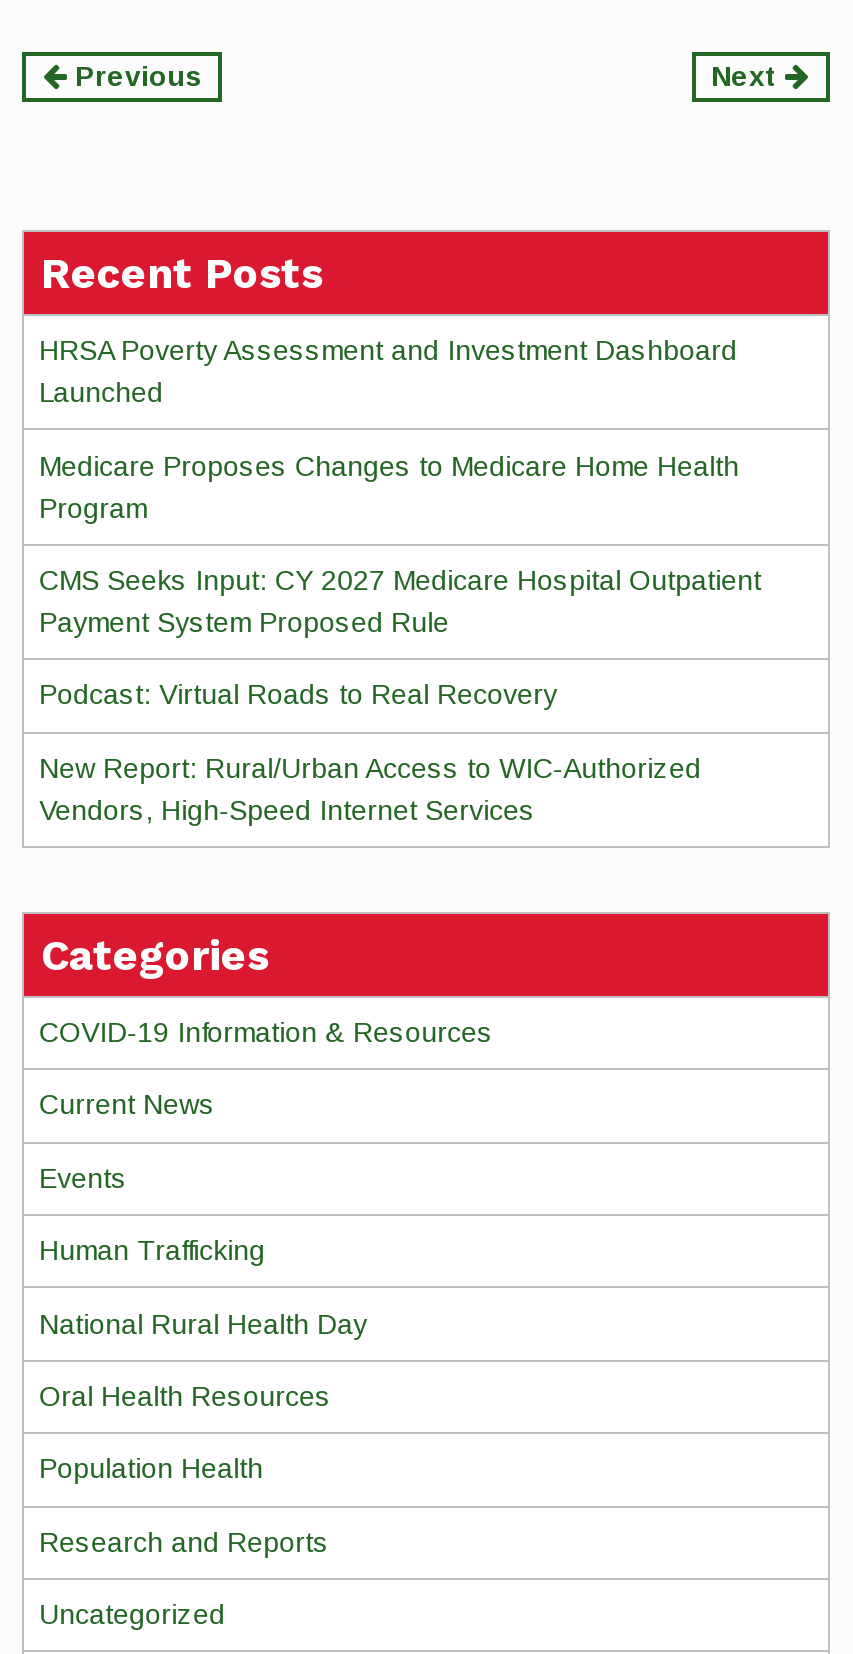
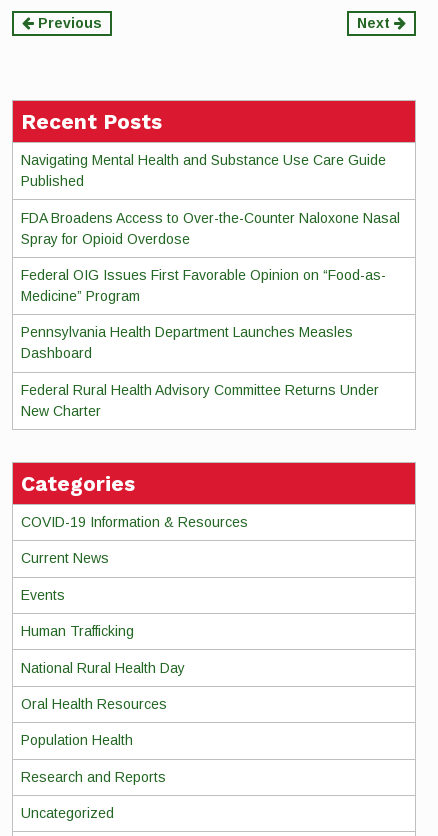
- HRSA Poverty Assessment and Investment Dashboard
- Launched
+ Navigating Mental Health and Substance Use Care Guide
+ Published

- Medicare Proposes Changes to Medicare Home Health
- Program
+ FDA Broadens Access to Over-the-Counter Naloxone Nasal
+ Spray for Opioid Overdose

- CMS Seeks Input: CY 2027 Medicare Hospital Outpatient
- Payment System Proposed Rule
+ Federal OIG Issues First Favorable Opinion on “Food-as-
+ Medicine” Program

- Podcast: Virtual Roads to Real Recovery
+ Pennsylvania Health Department Launches Measles
+ Dashboard

- New Report: Rural/Urban Access to WIC-Authorized
- Vendors, High-Speed Internet Services
+ Federal Rural Health Advisory Committee Returns Under
+ New Charter
